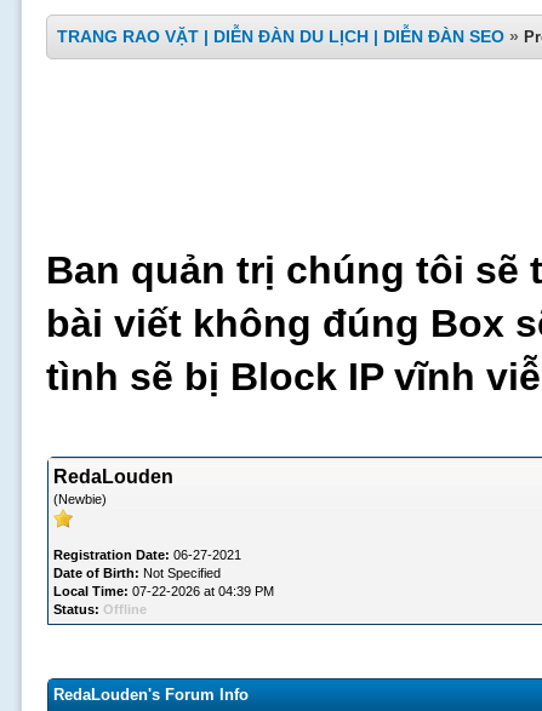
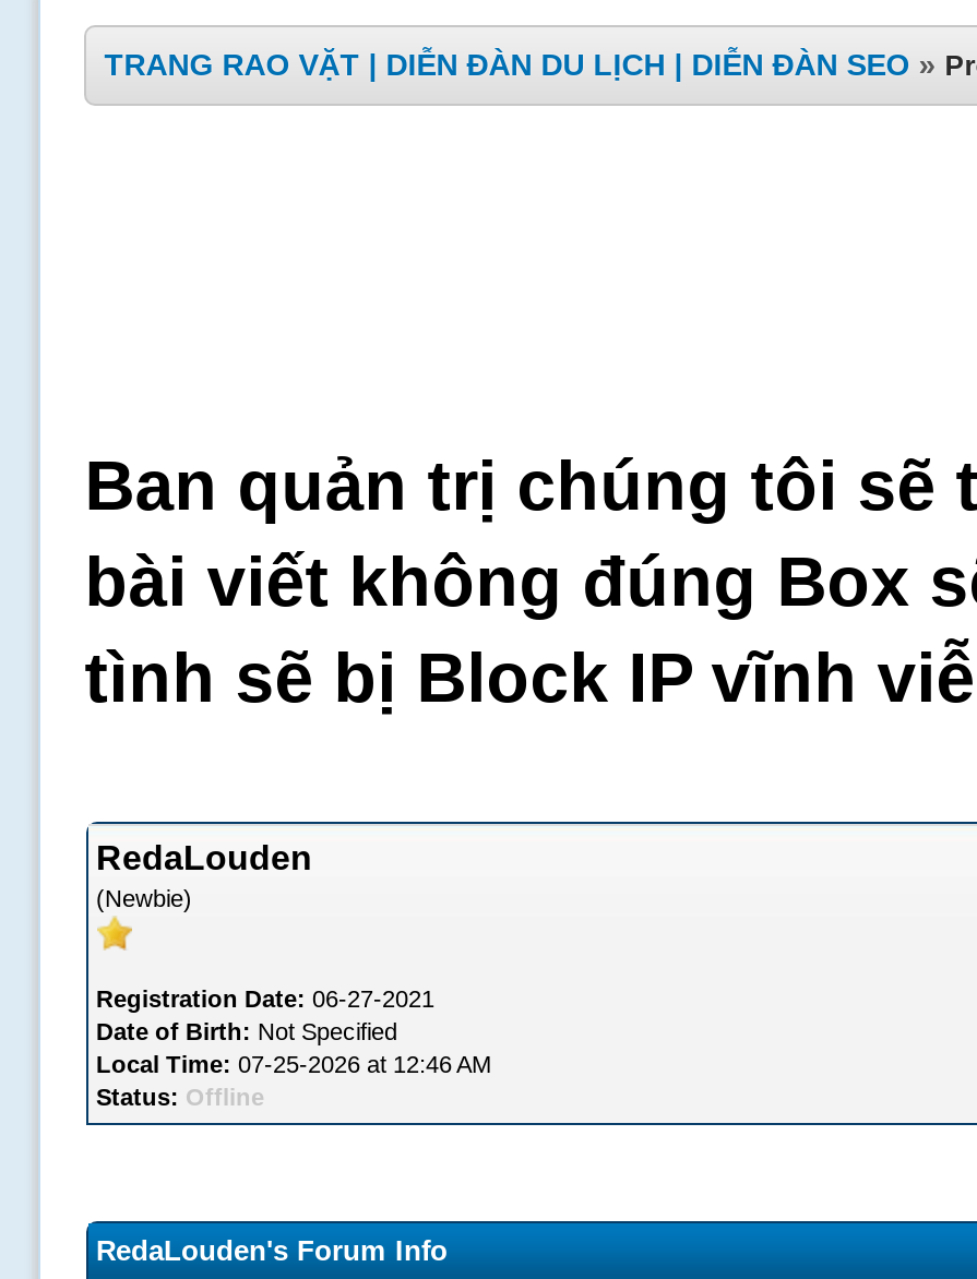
- Local Time: 07-22-2026 at 04:39 PM
+ Local Time: 07-25-2026 at 12:46 AM
